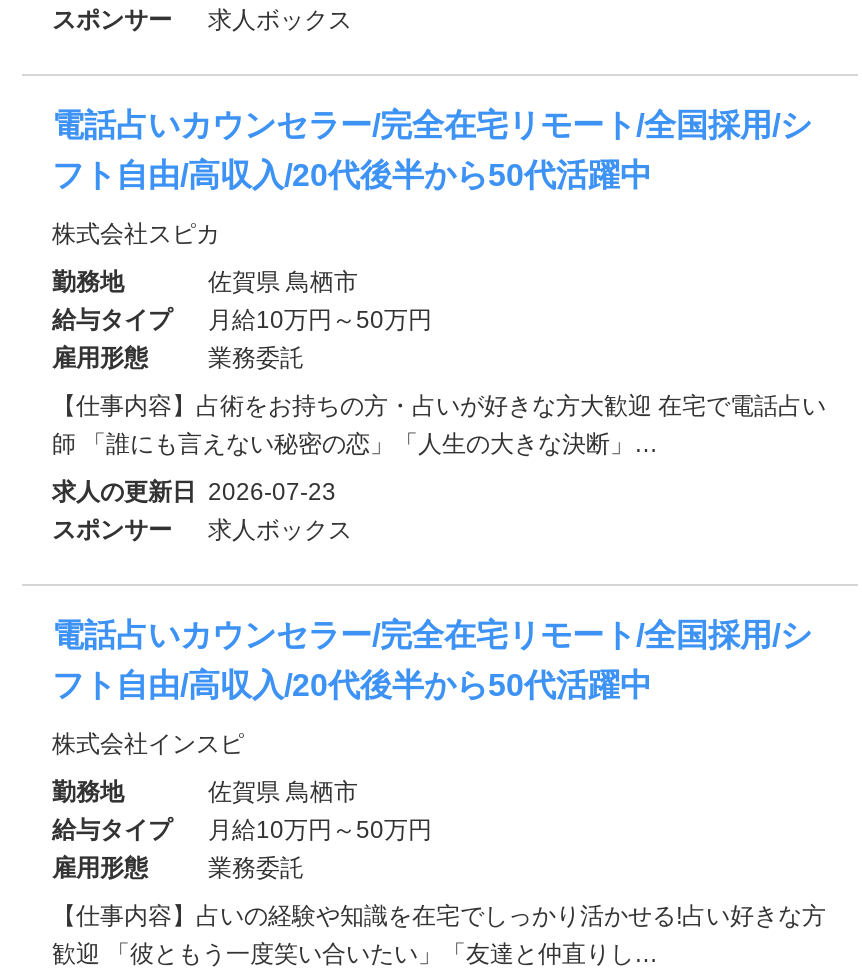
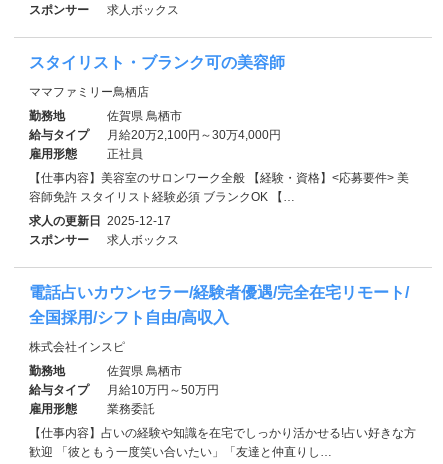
- 電話占いカウンセラー/完全在宅リモート/全国採用/シ
- フト自由/高収入/20代後半から50代活躍中
- 株式会社スピカ
+ スタイリスト・ブランク可の美容師
+ ママファミリー鳥栖店

- 月給10万円～50万円
+ 月給20万2,100円～30万4,000円

- 業務委託
+ 正社員

- 【仕事内容】占術をお持ちの方・占いが好きな方大歓迎 在宅で電話占い
- 師 「誰にも言えない秘密の恋」「人生の大きな決断」…
+ 【仕事内容】美容室のサロンワーク全般 【経験・資格】<応募要件> 美
+ 容師免許 スタイリスト経験必須 ブランクOK 【…

- 求人の更新日 2026-07-23
+ 求人の更新日 2025-12-17

- 電話占いカウンセラー/完全在宅リモート/全国採用/シ
+ 電話占いカウンセラー/経験者優遇/完全在宅リモート/

- フト自由/高収入/20代後半から50代活躍中
+ 全国採用/シフト自由/高収入
